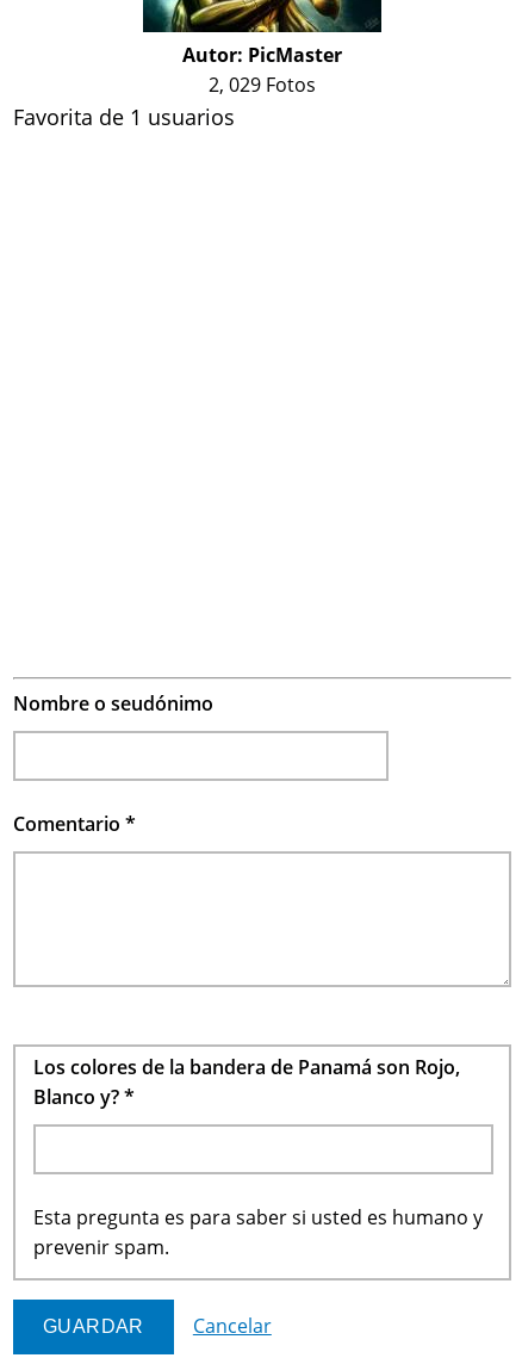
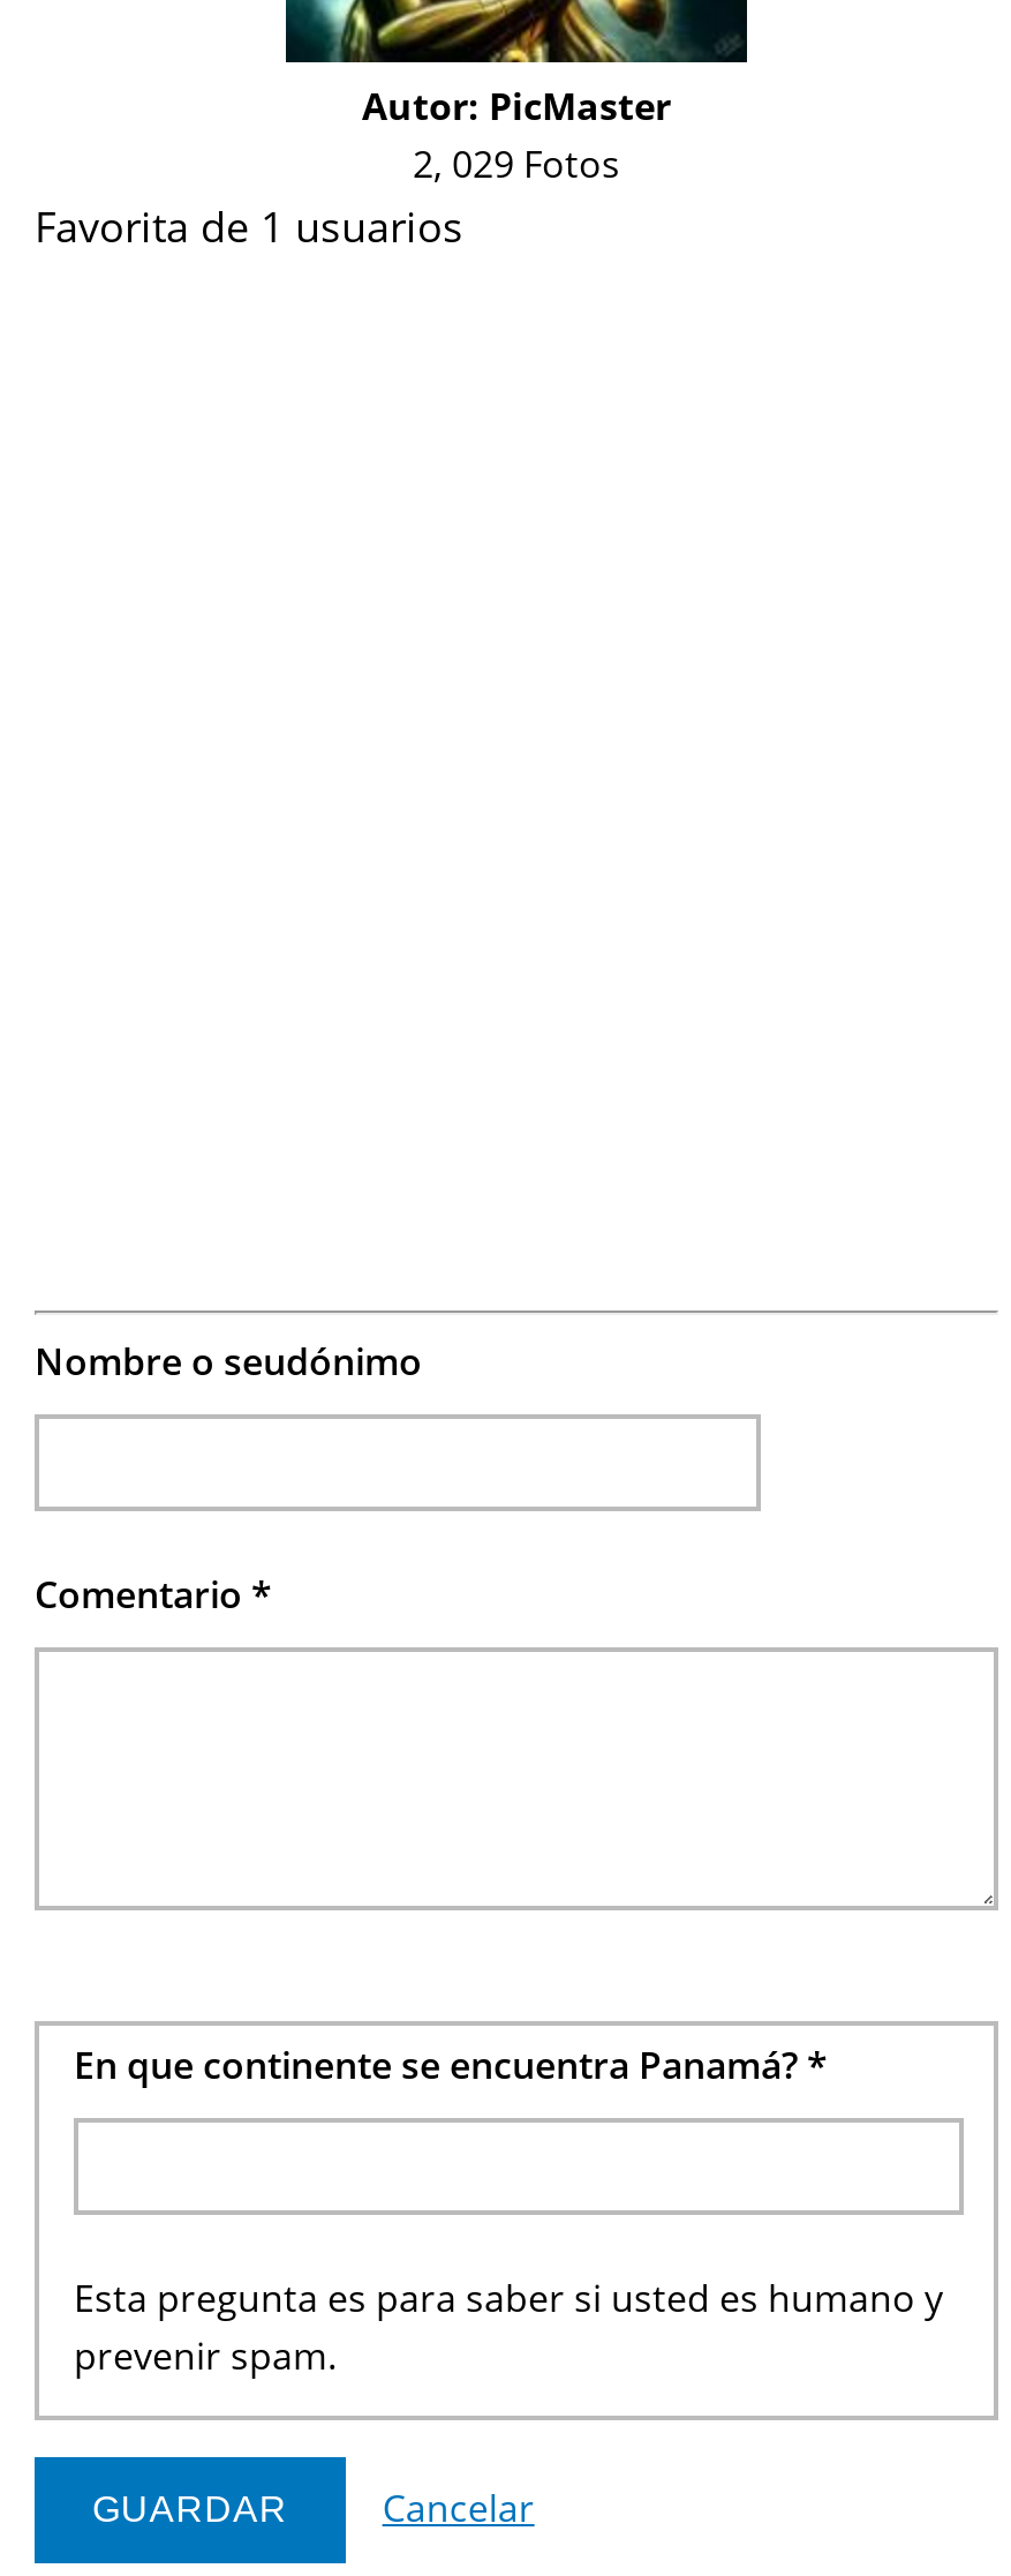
- Los colores de la bandera de Panamá son Rojo,
- Blanco y? *
+ En que continente se encuentra Panamá? *
